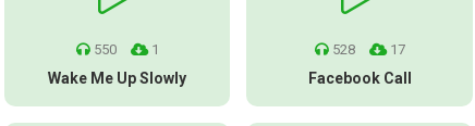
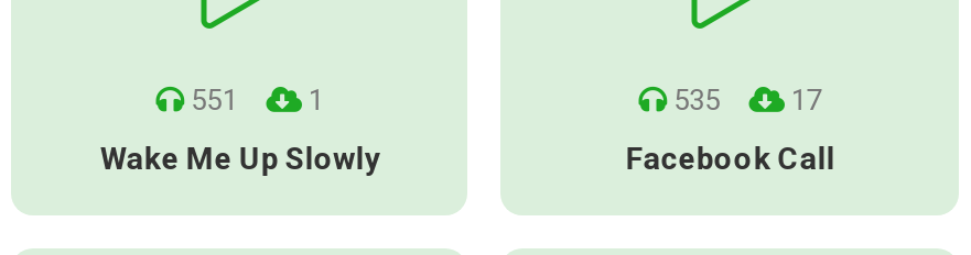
- 550 1
+ 551 1

- 528 17
+ 535 17
